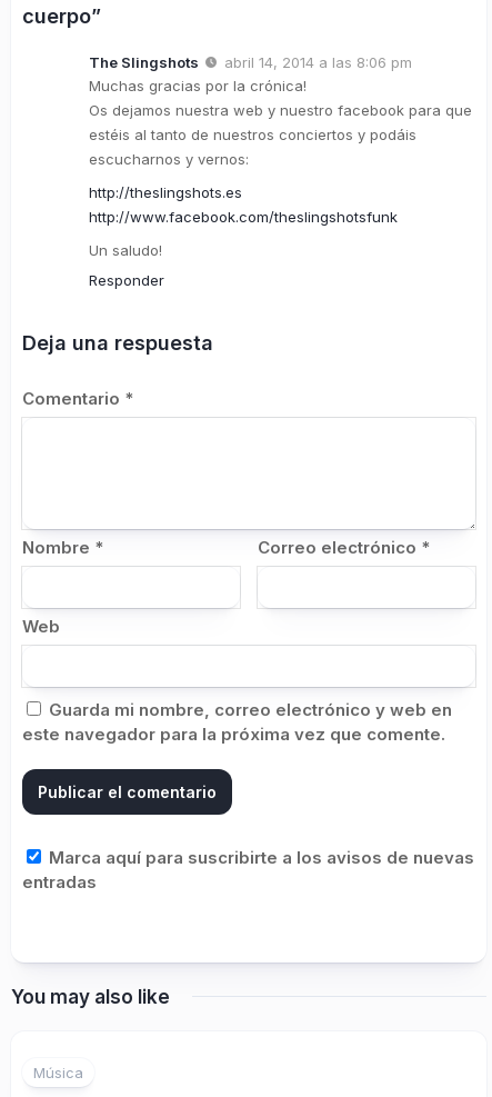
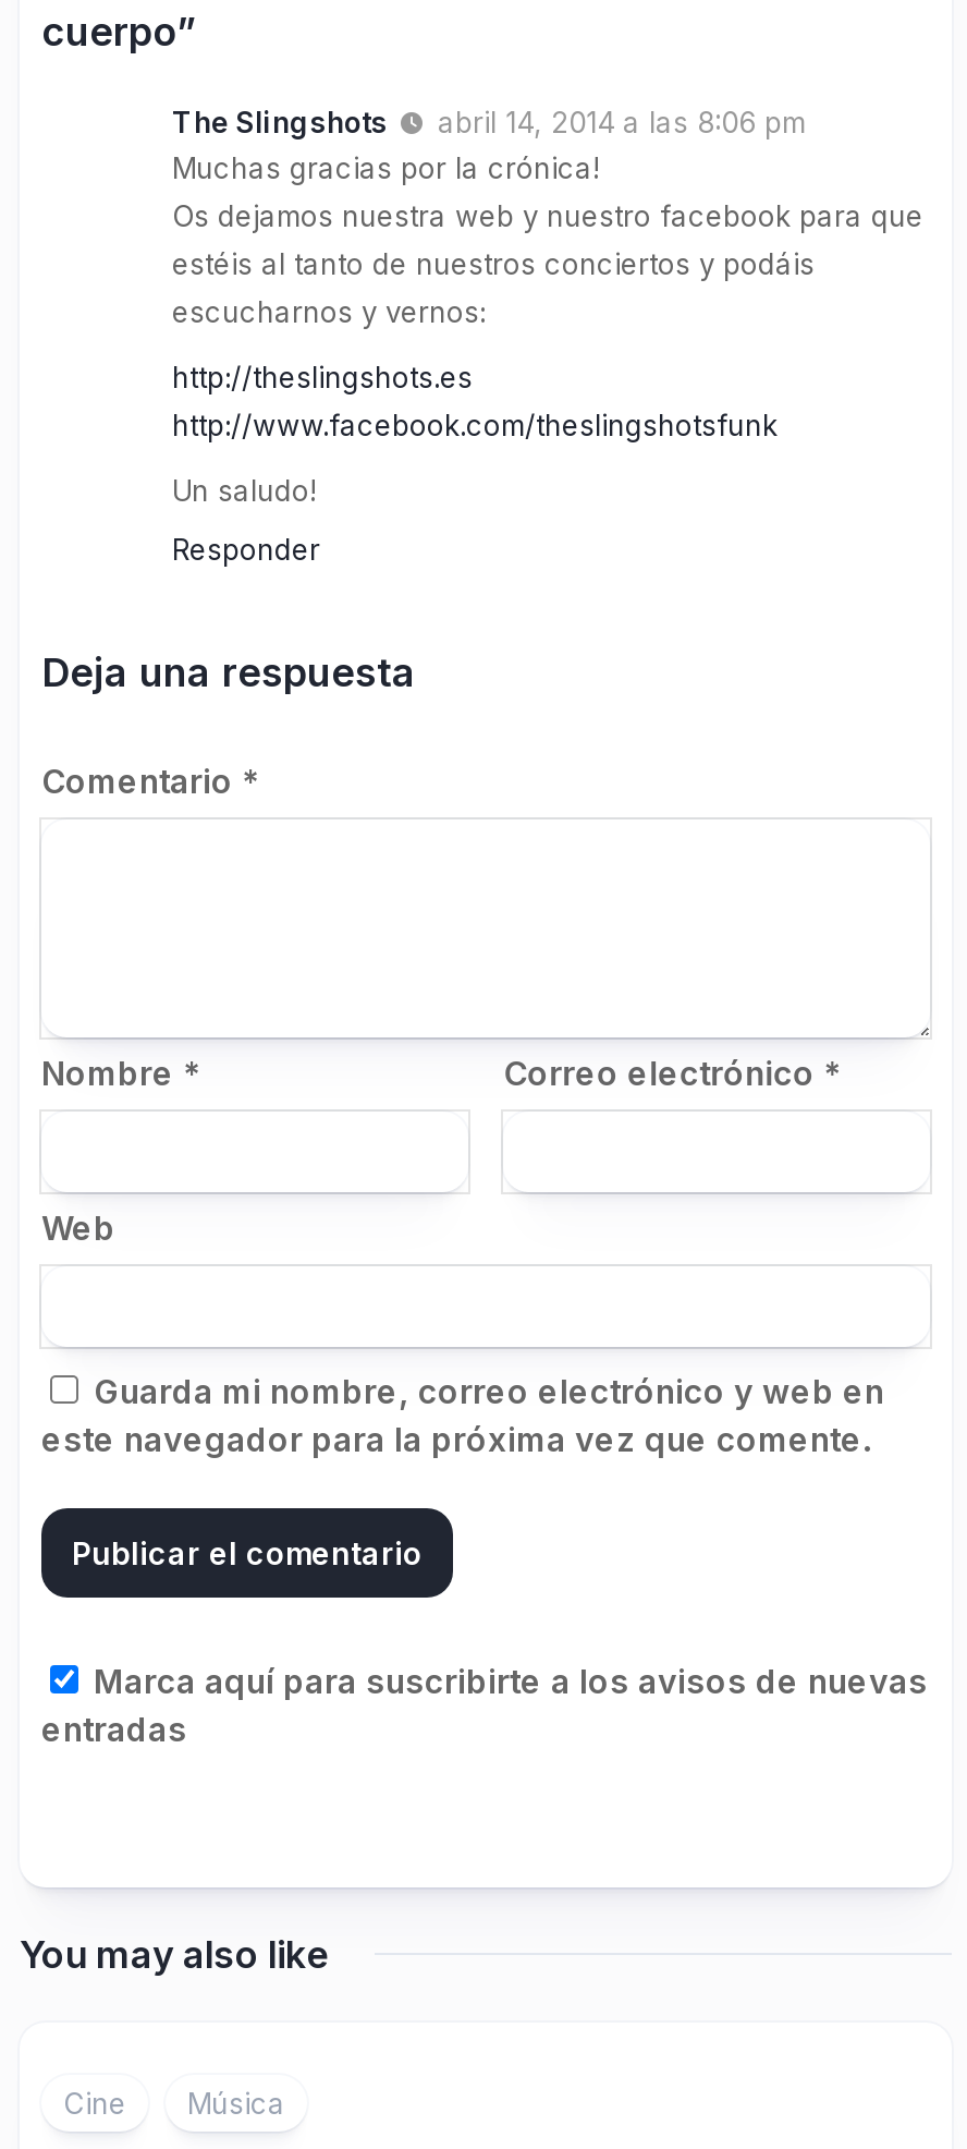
+ Cine
